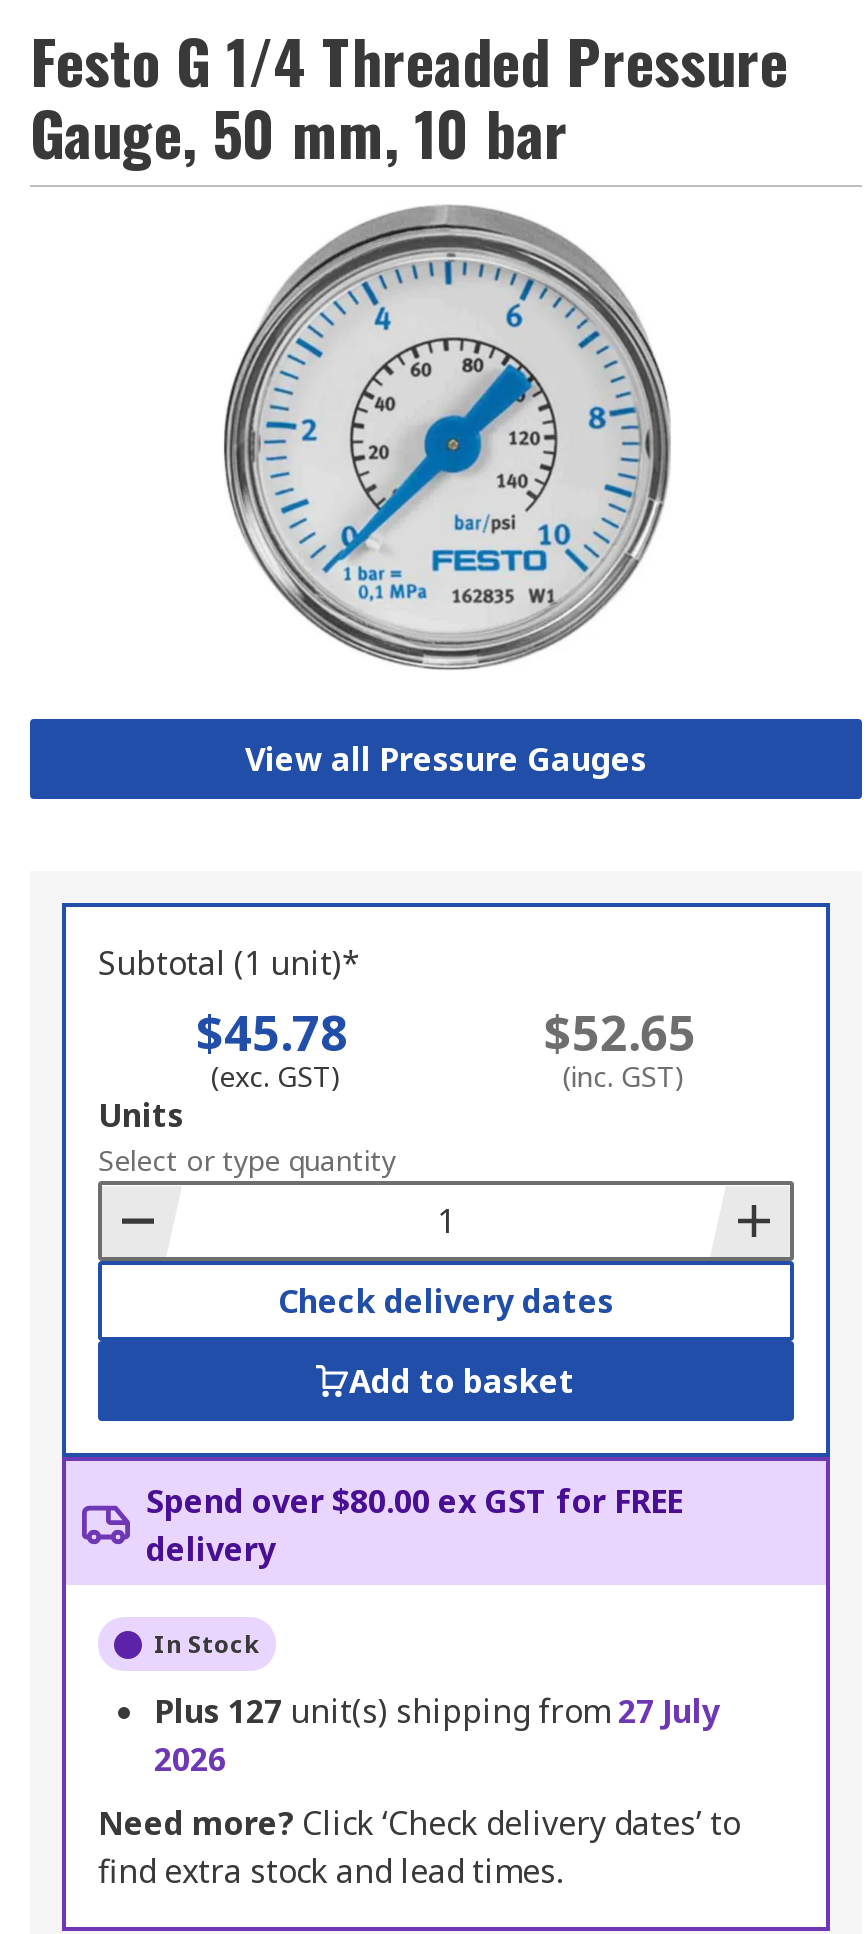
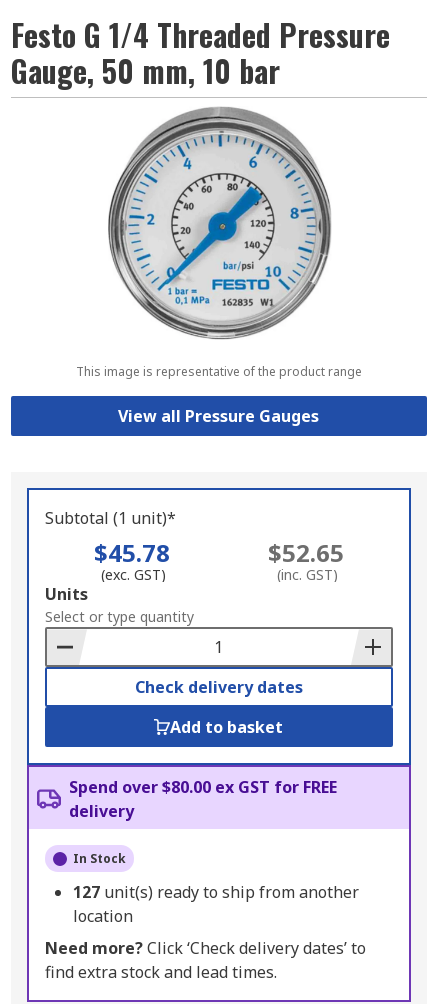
+ This image is representative of the product range

- Plus 127 unit(s) shipping from 27 July
- 2026
+ 127 unit(s) ready to ship from another
+ location
